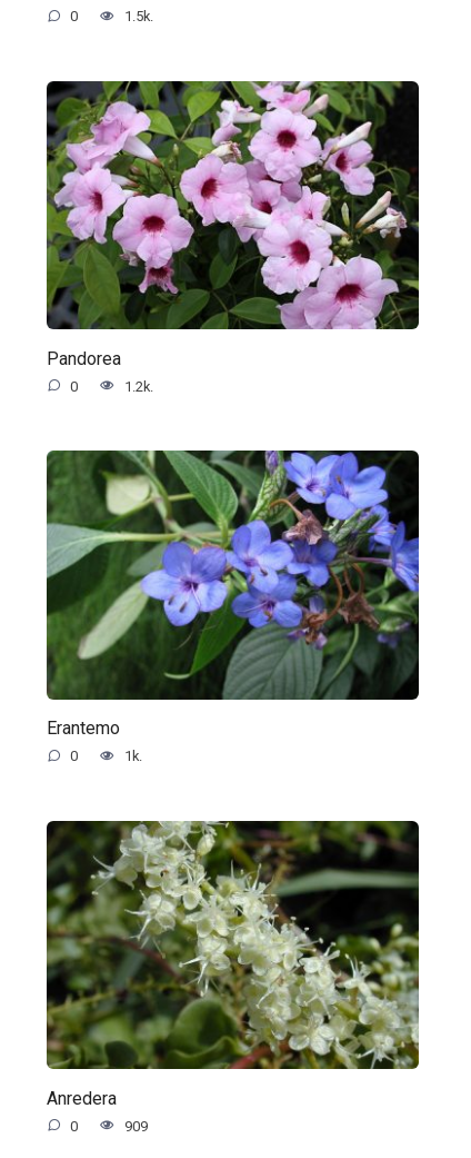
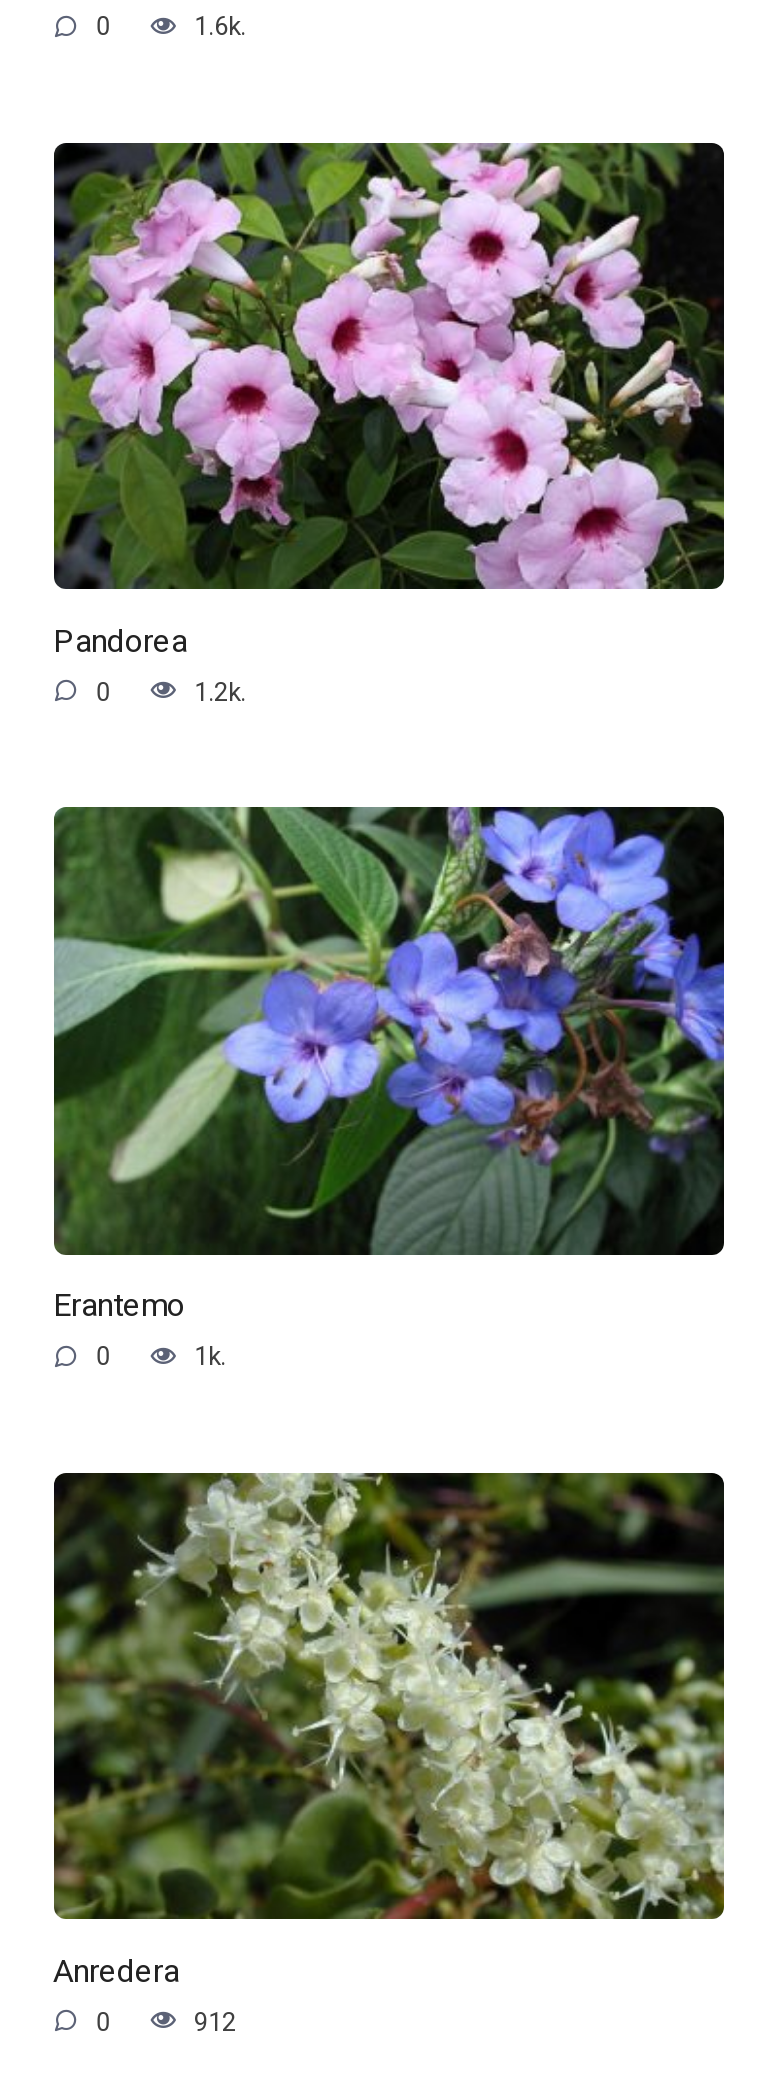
- 1.5k.
+ 1.6k.

- 909
+ 912
